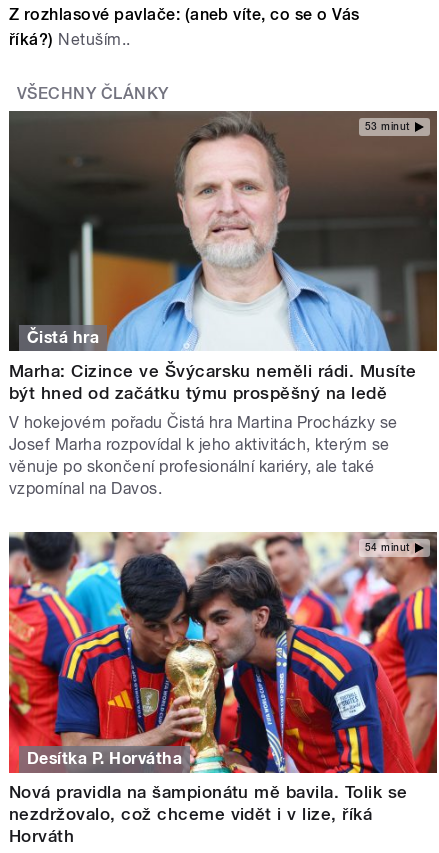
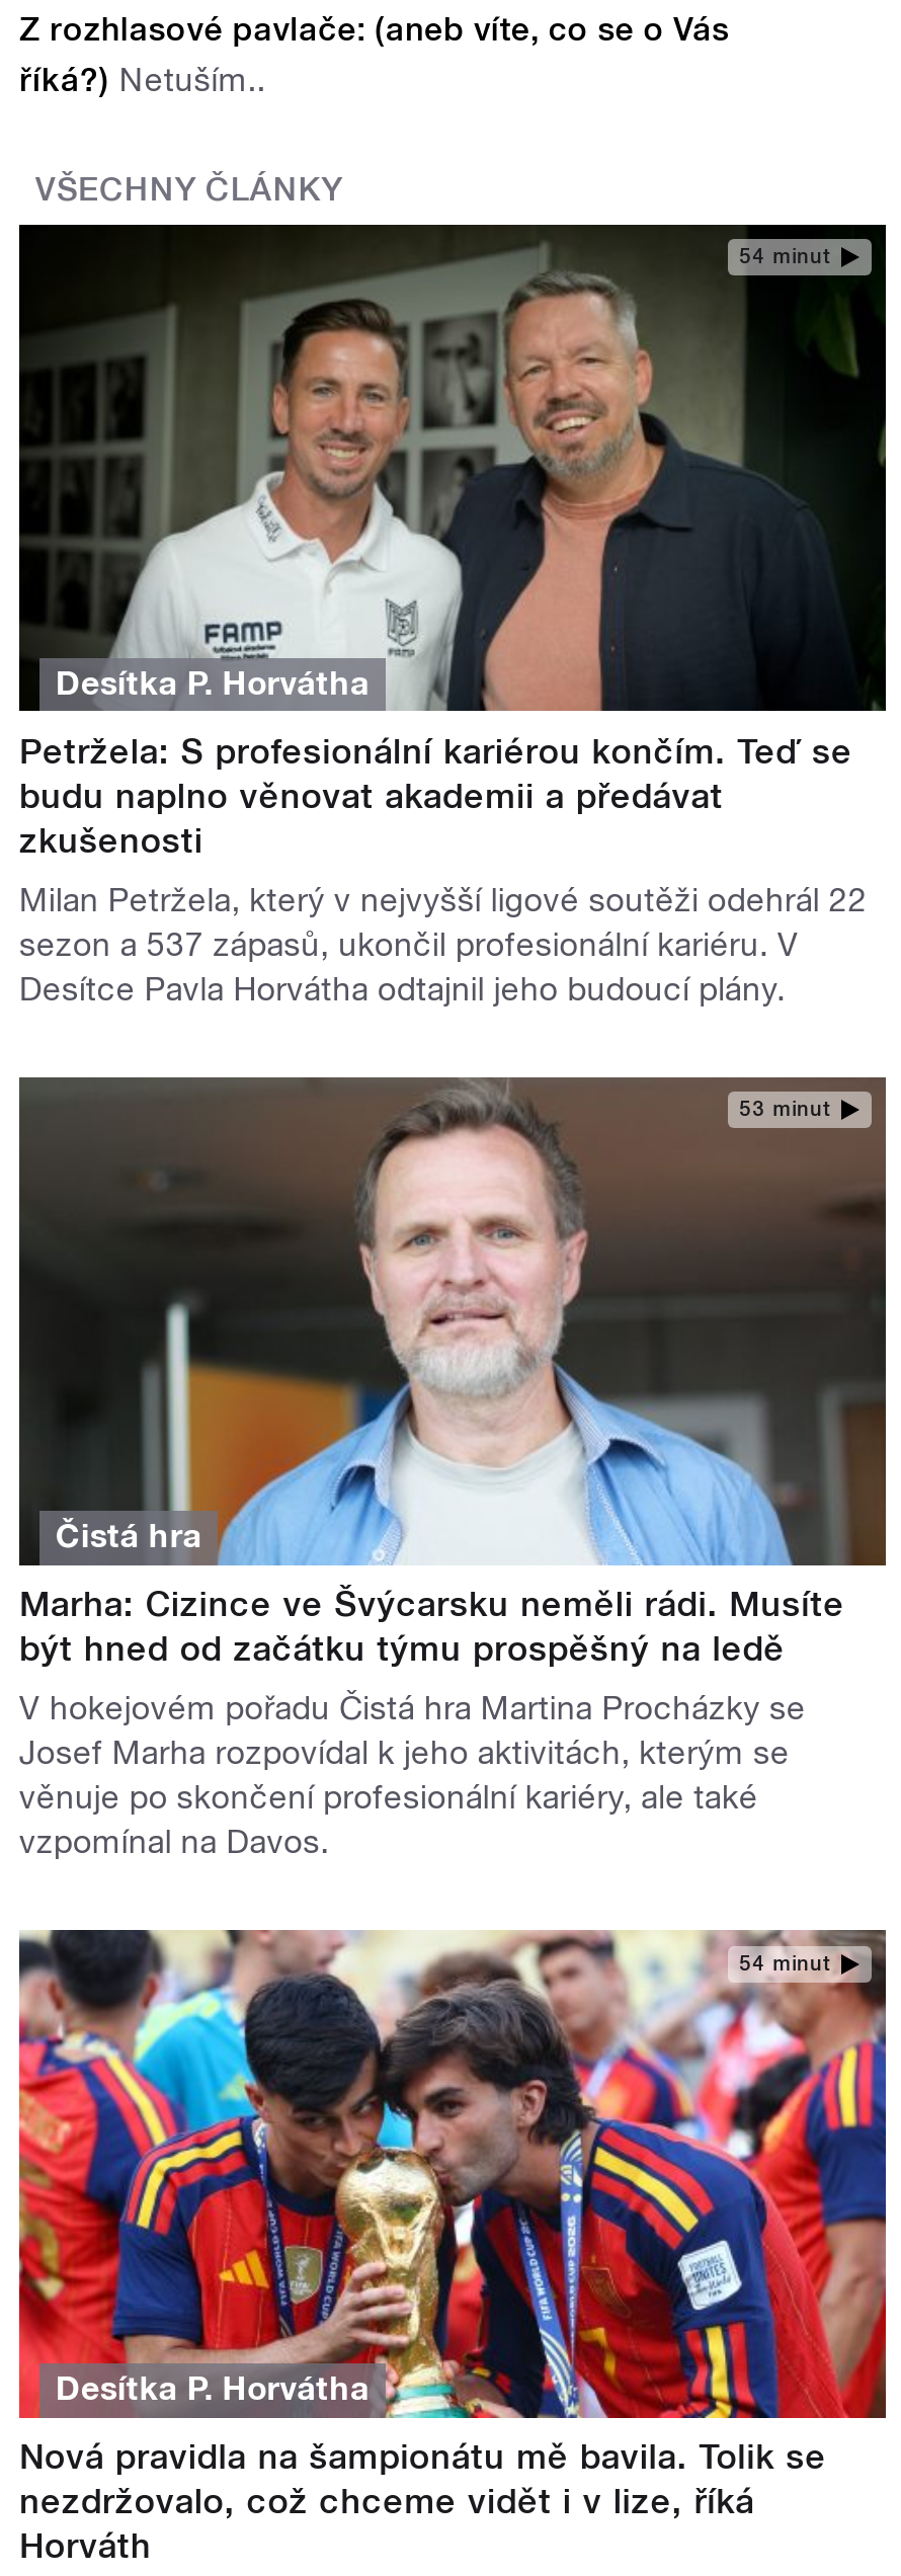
+ Desítka P. Horvátha
+ Petržela: S profesionální kariérou končím. Teď se
+ budu naplno věnovat akademii a předávat
+ zkušenosti
+ Milan Petržela, který v nejvyšší ligové soutěži odehrál 22
+ sezon a 537 zápasů, ukončil profesionální kariéru. V
+ Desítce Pavla Horvátha odtajnil jeho budoucí plány.

+ [image]
+ 54 minut
